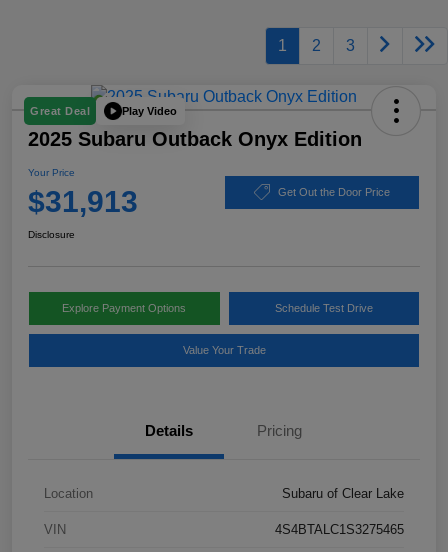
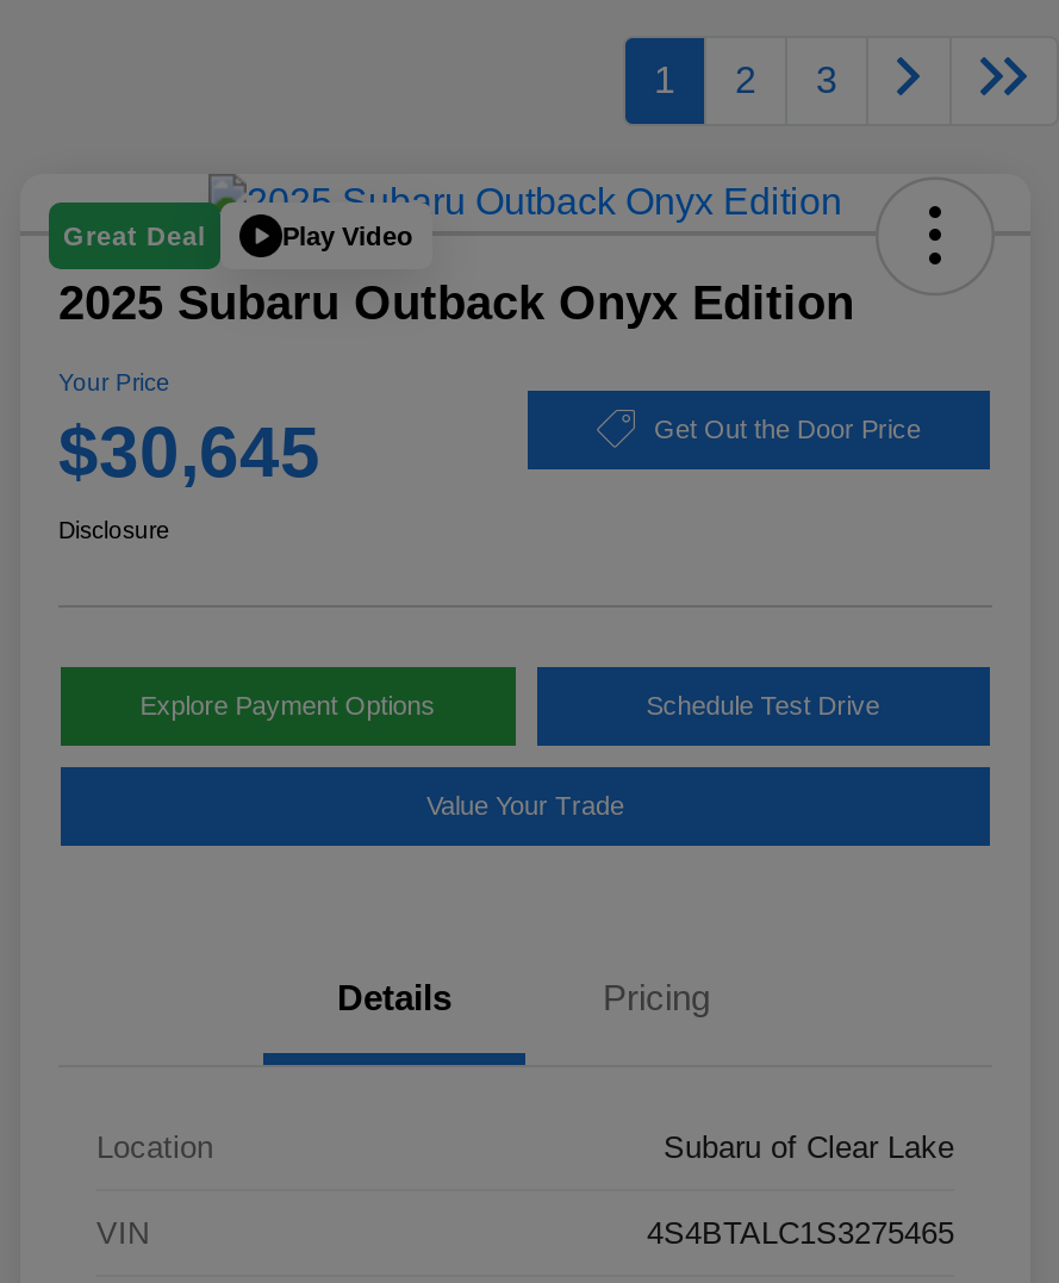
- $31,913
+ $30,645
